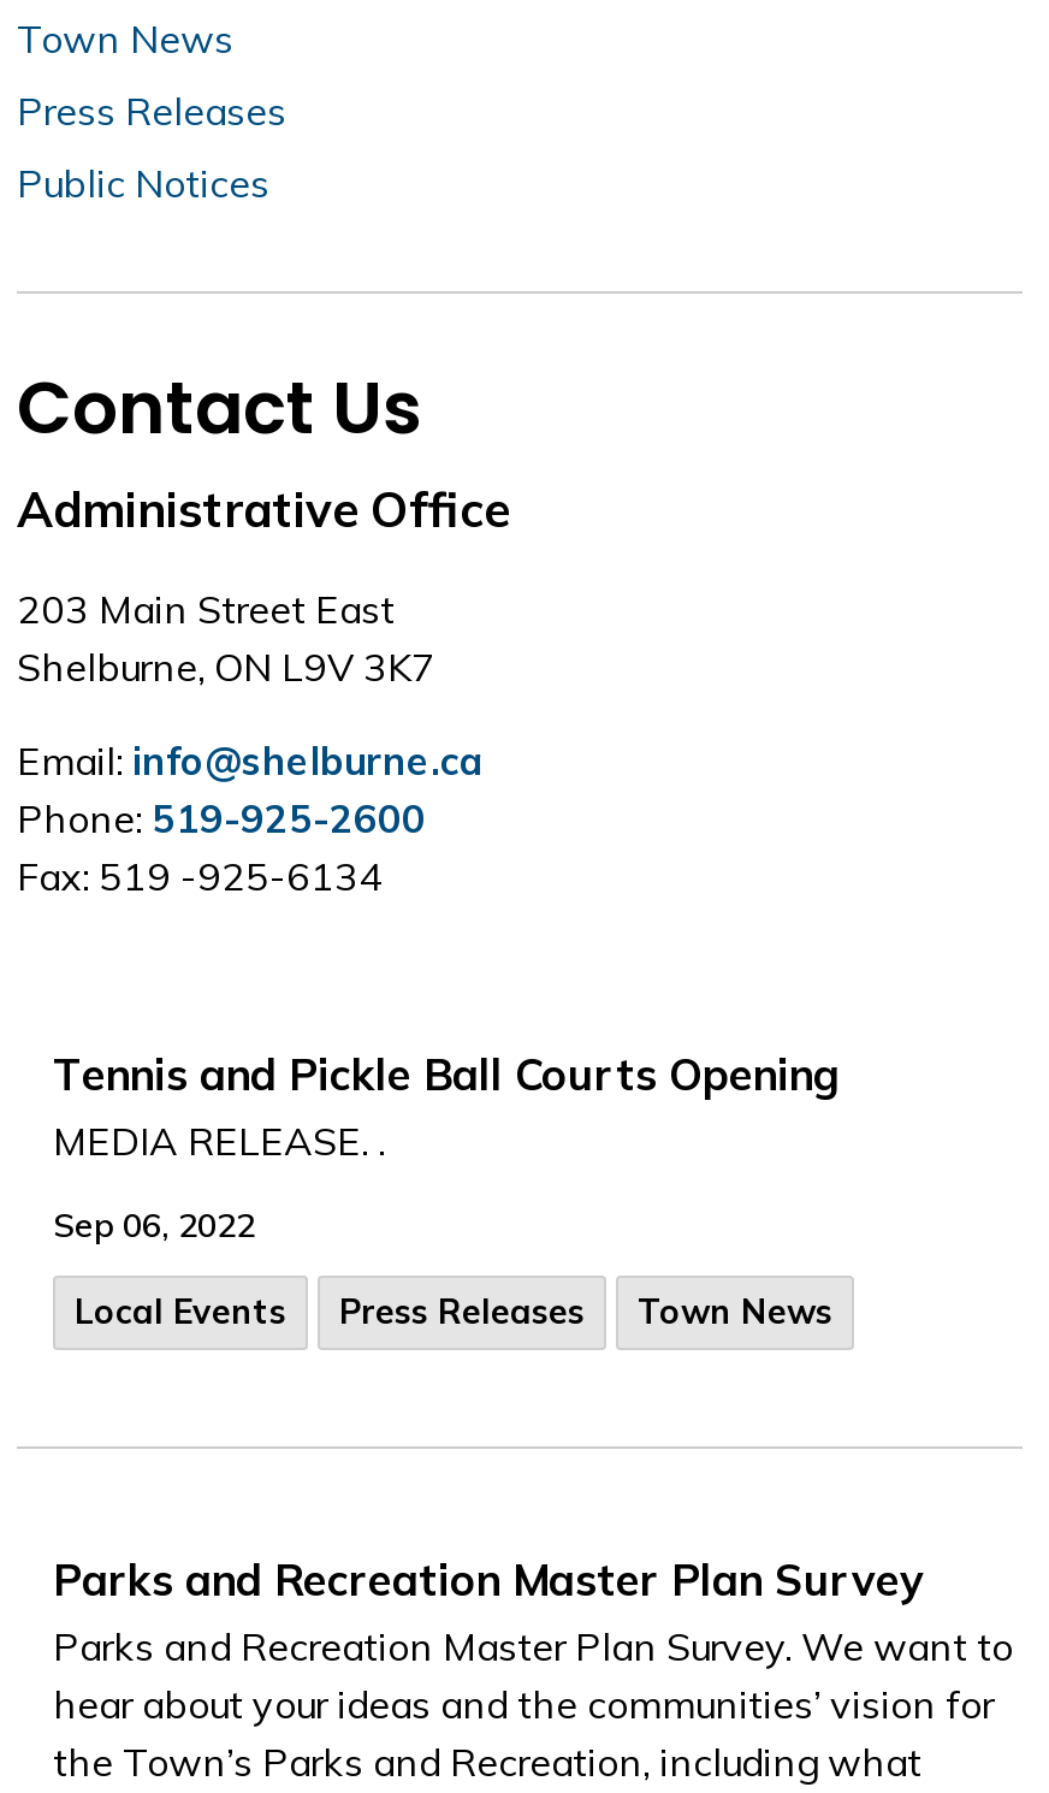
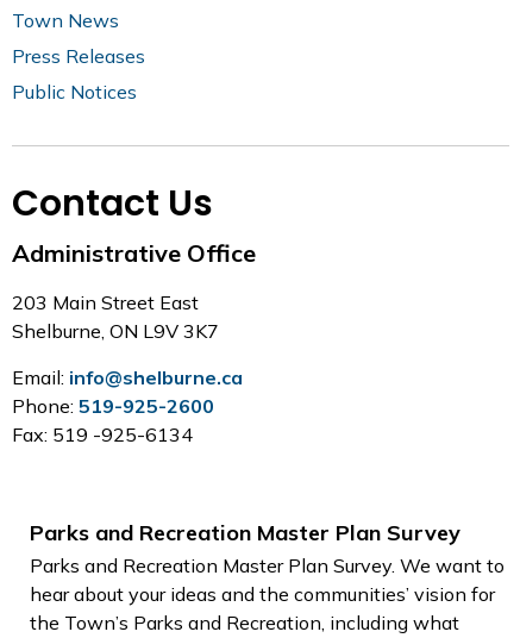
- Tennis and Pickle Ball Courts Opening
- MEDIA RELEASE. .
- Sep 06, 2022
- Local Events
- Press Releases
- Town News
